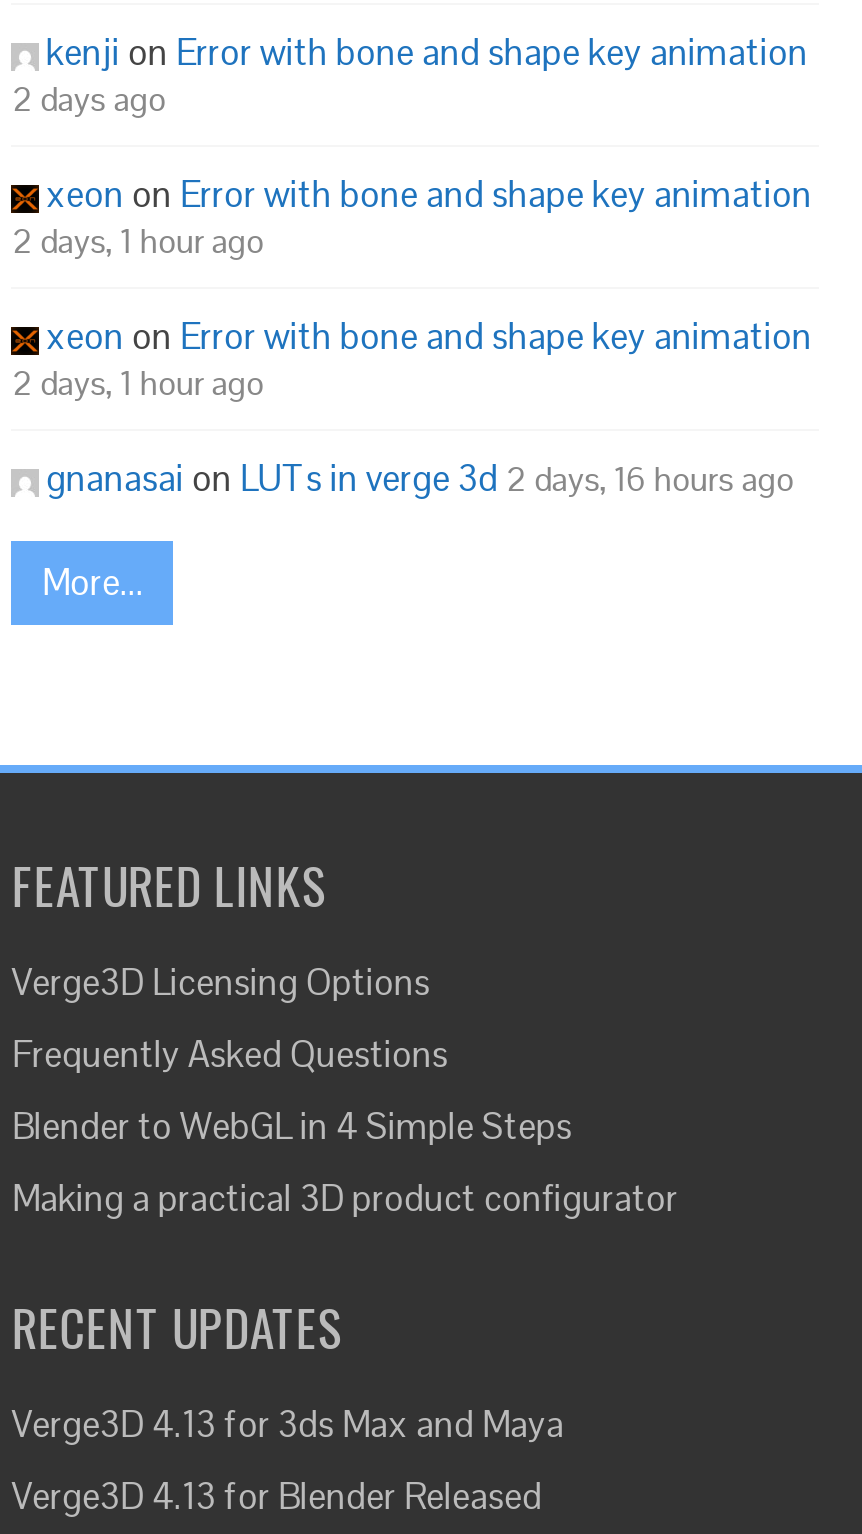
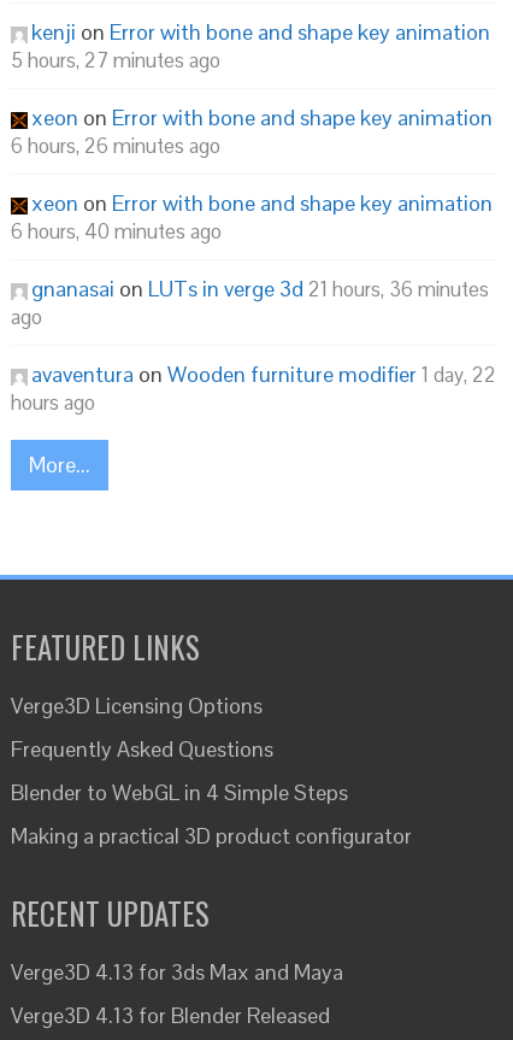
- 2 days ago
+ 5 hours, 27 minutes ago

- 2 days, 1 hour ago
+ 6 hours, 26 minutes ago

- 2 days, 1 hour ago
- gnanasai on LUTs in verge 3d 2 days, 16 hours ago
+ 6 hours, 40 minutes ago
+ gnanasai on LUTs in verge 3d 21 hours, 36 minutes
+ ago
+ avaventura on Wooden furniture modifier 1 day, 22
+ hours ago
